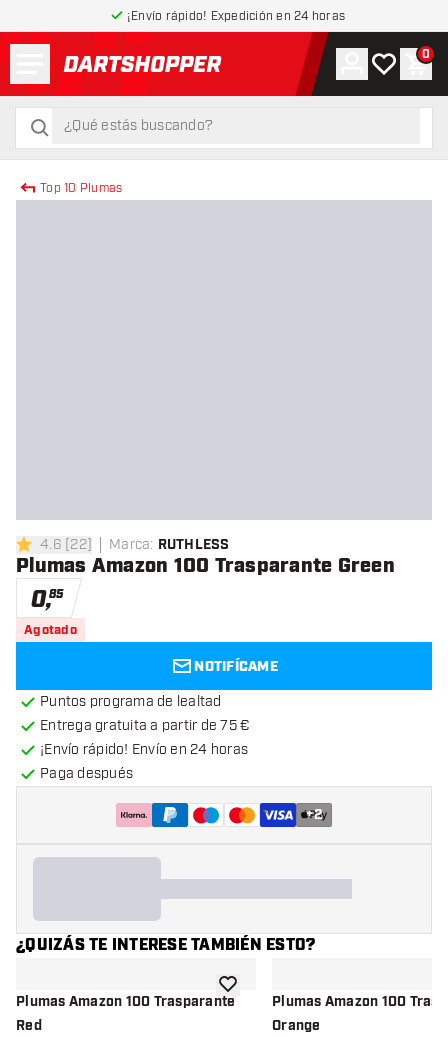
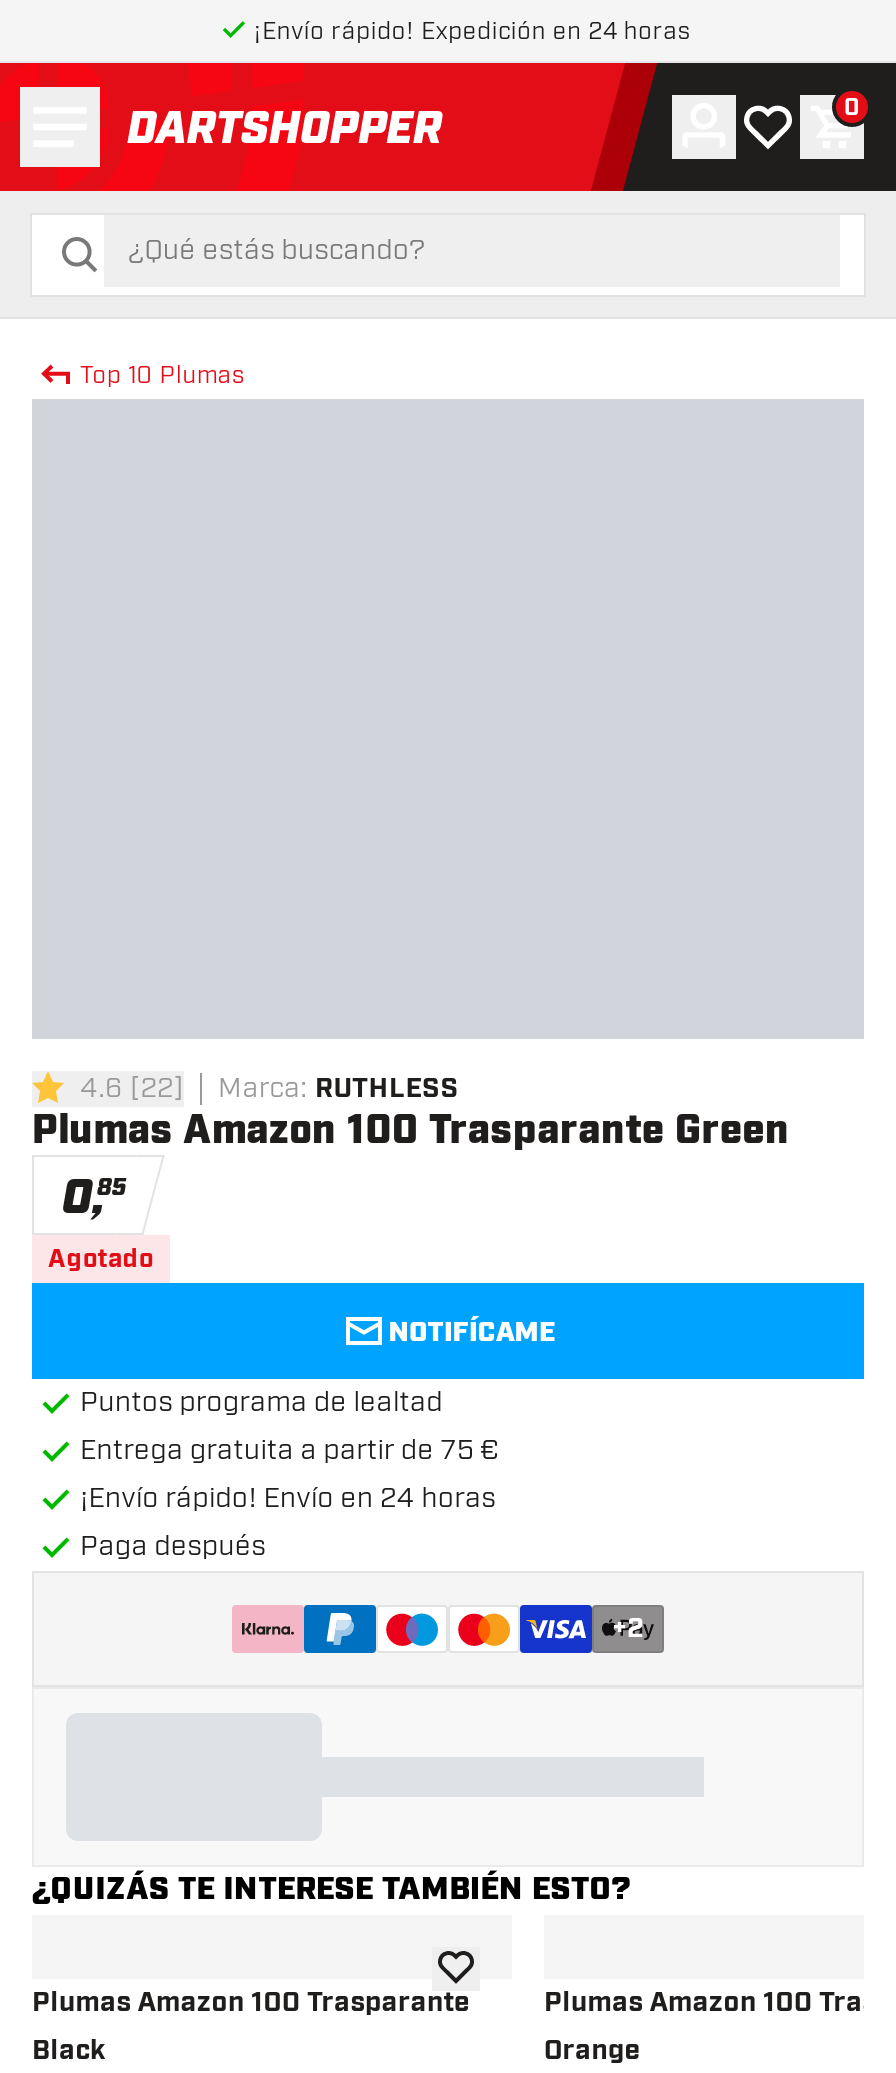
- Red
+ Black
